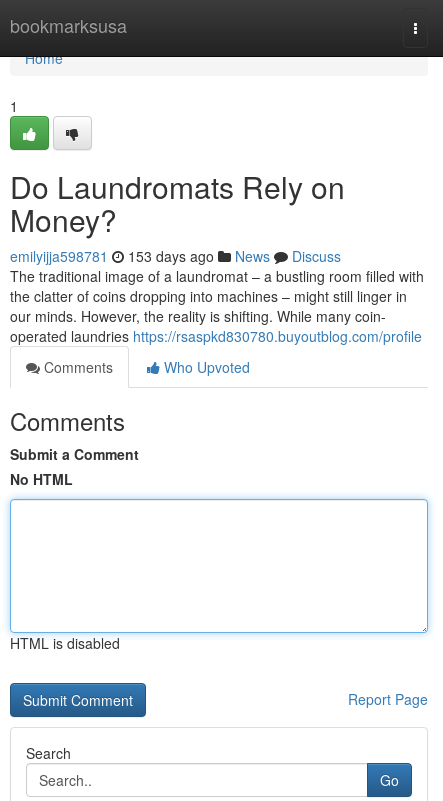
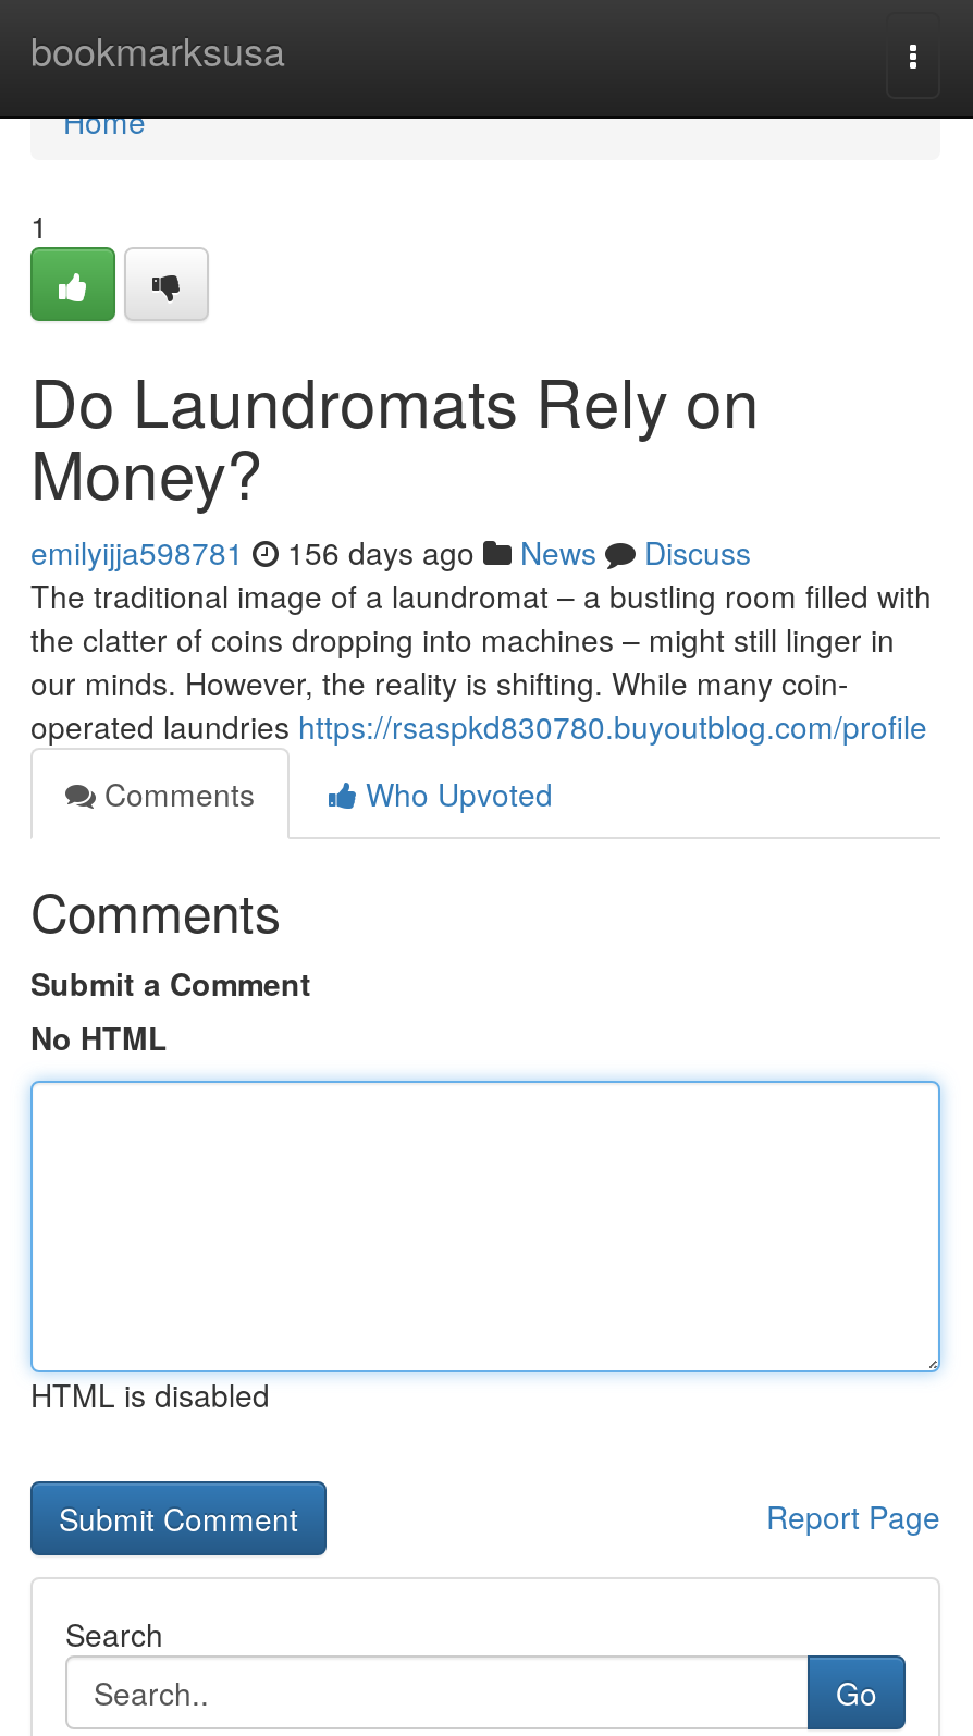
- emilyijja598781 153 days ago News Discuss
+ emilyijja598781 156 days ago News Discuss
